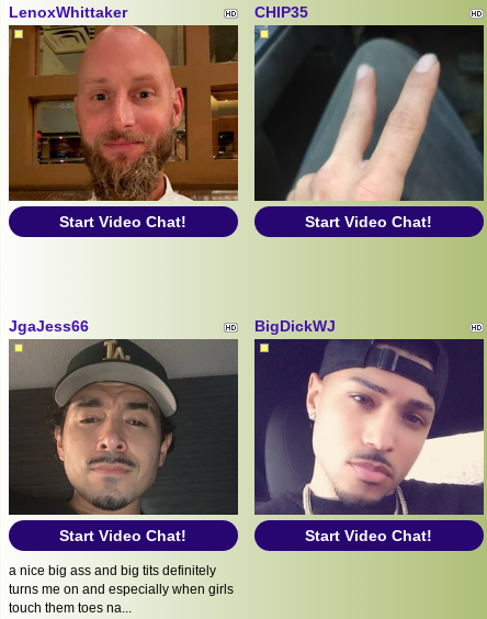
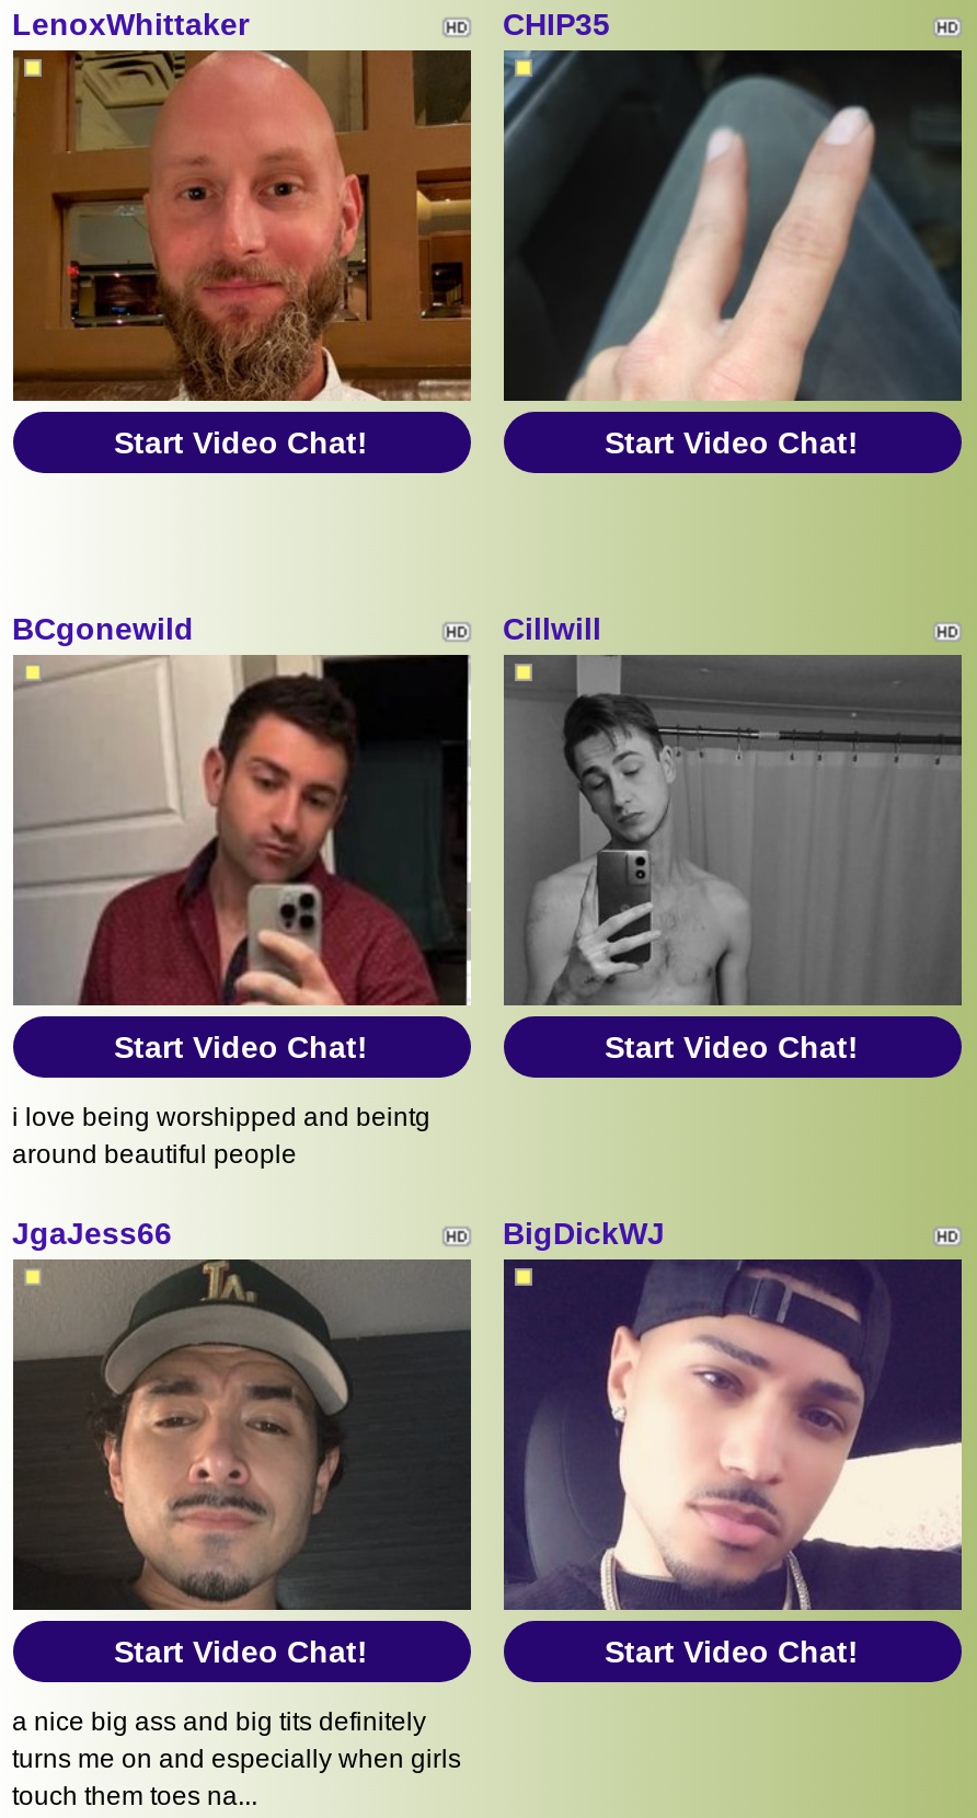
+ [image]
+ BCgonewild

+ Start Video Chat!
+ i love being worshipped and beintg
+ around beautiful people

+ [image]
+ Cillwill

+ Start Video Chat!
